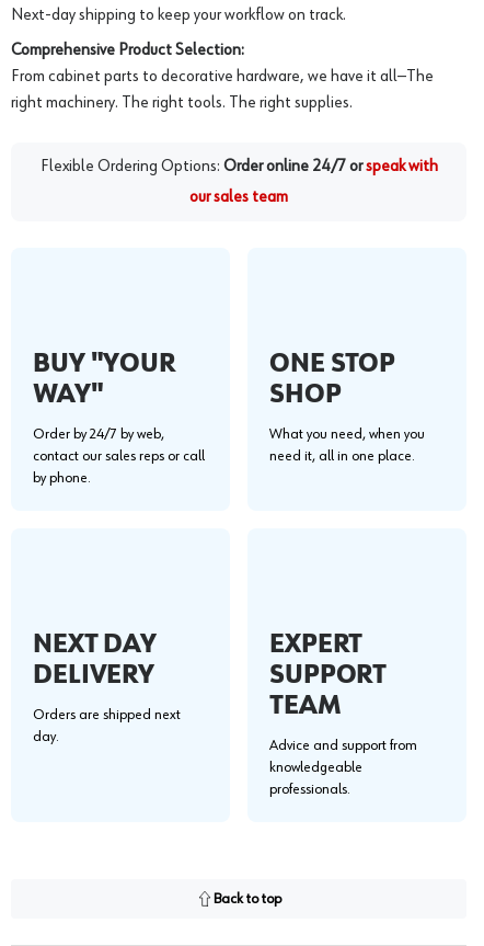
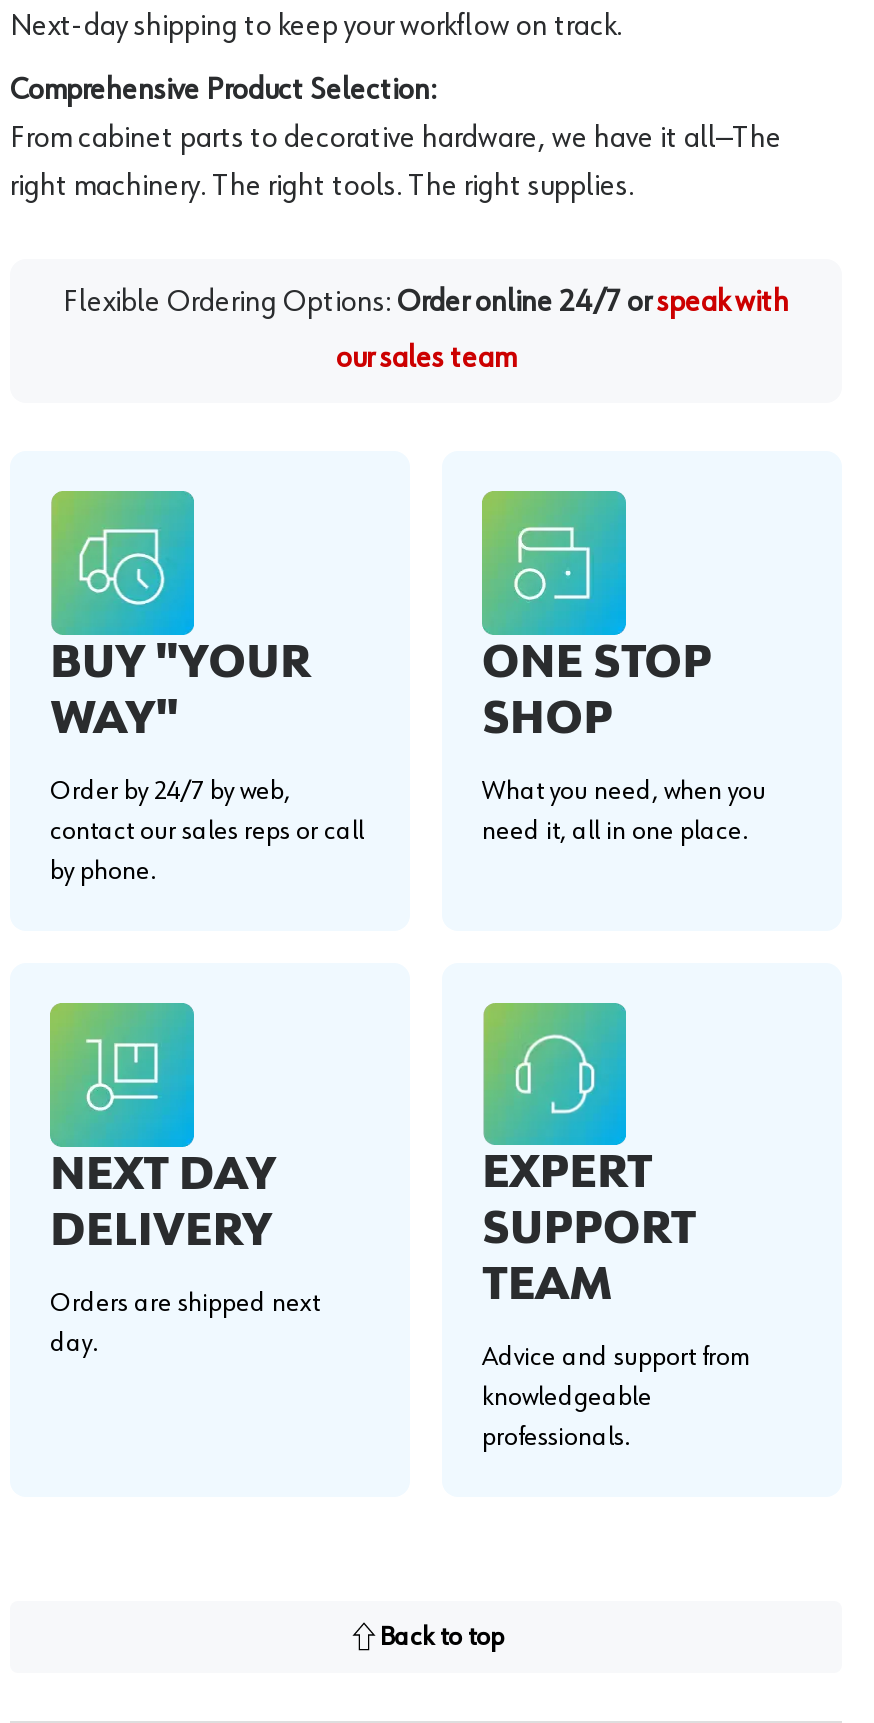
+ [image]

+ [image]

+ [image]

+ [image]
